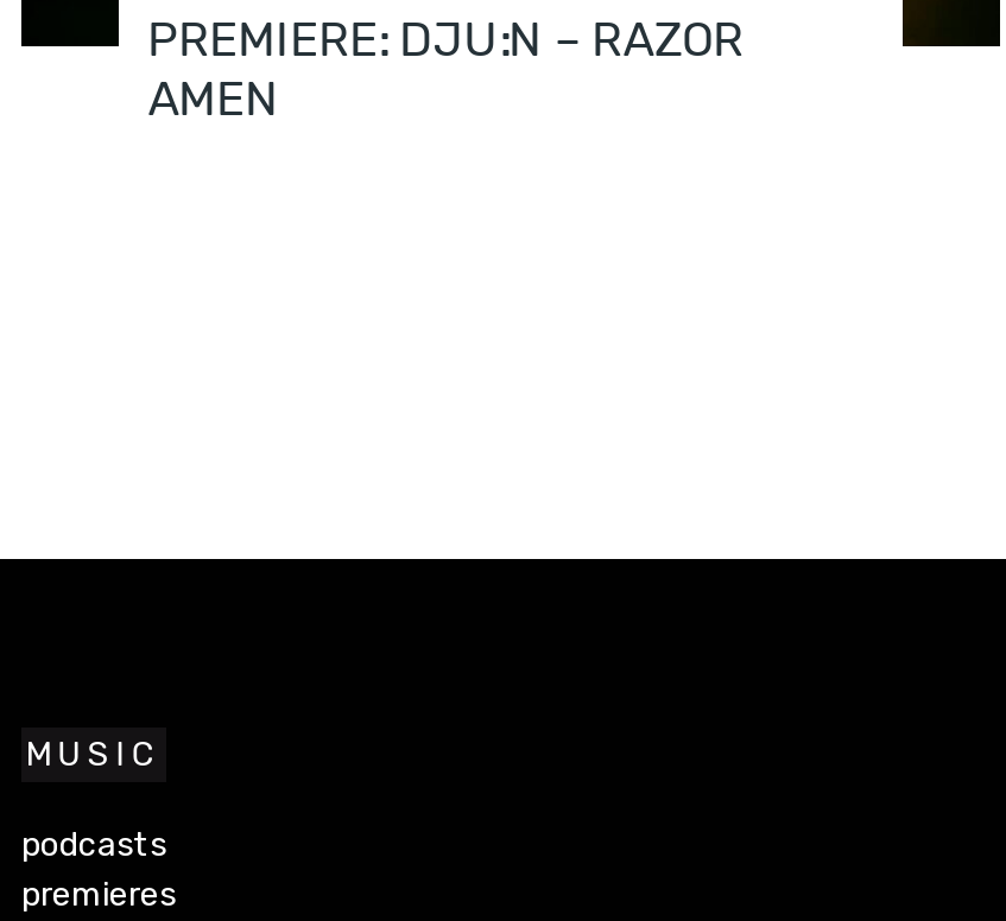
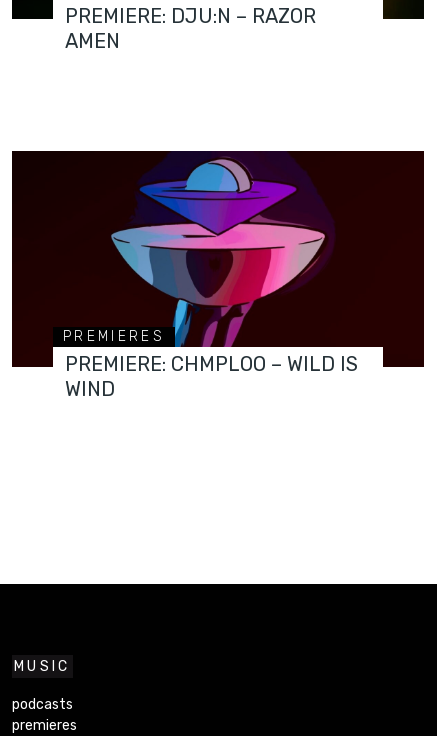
+ [image]
+ PREMIERES
+ PREMIERE: CHMPLOO – WILD IS
+ WIND
